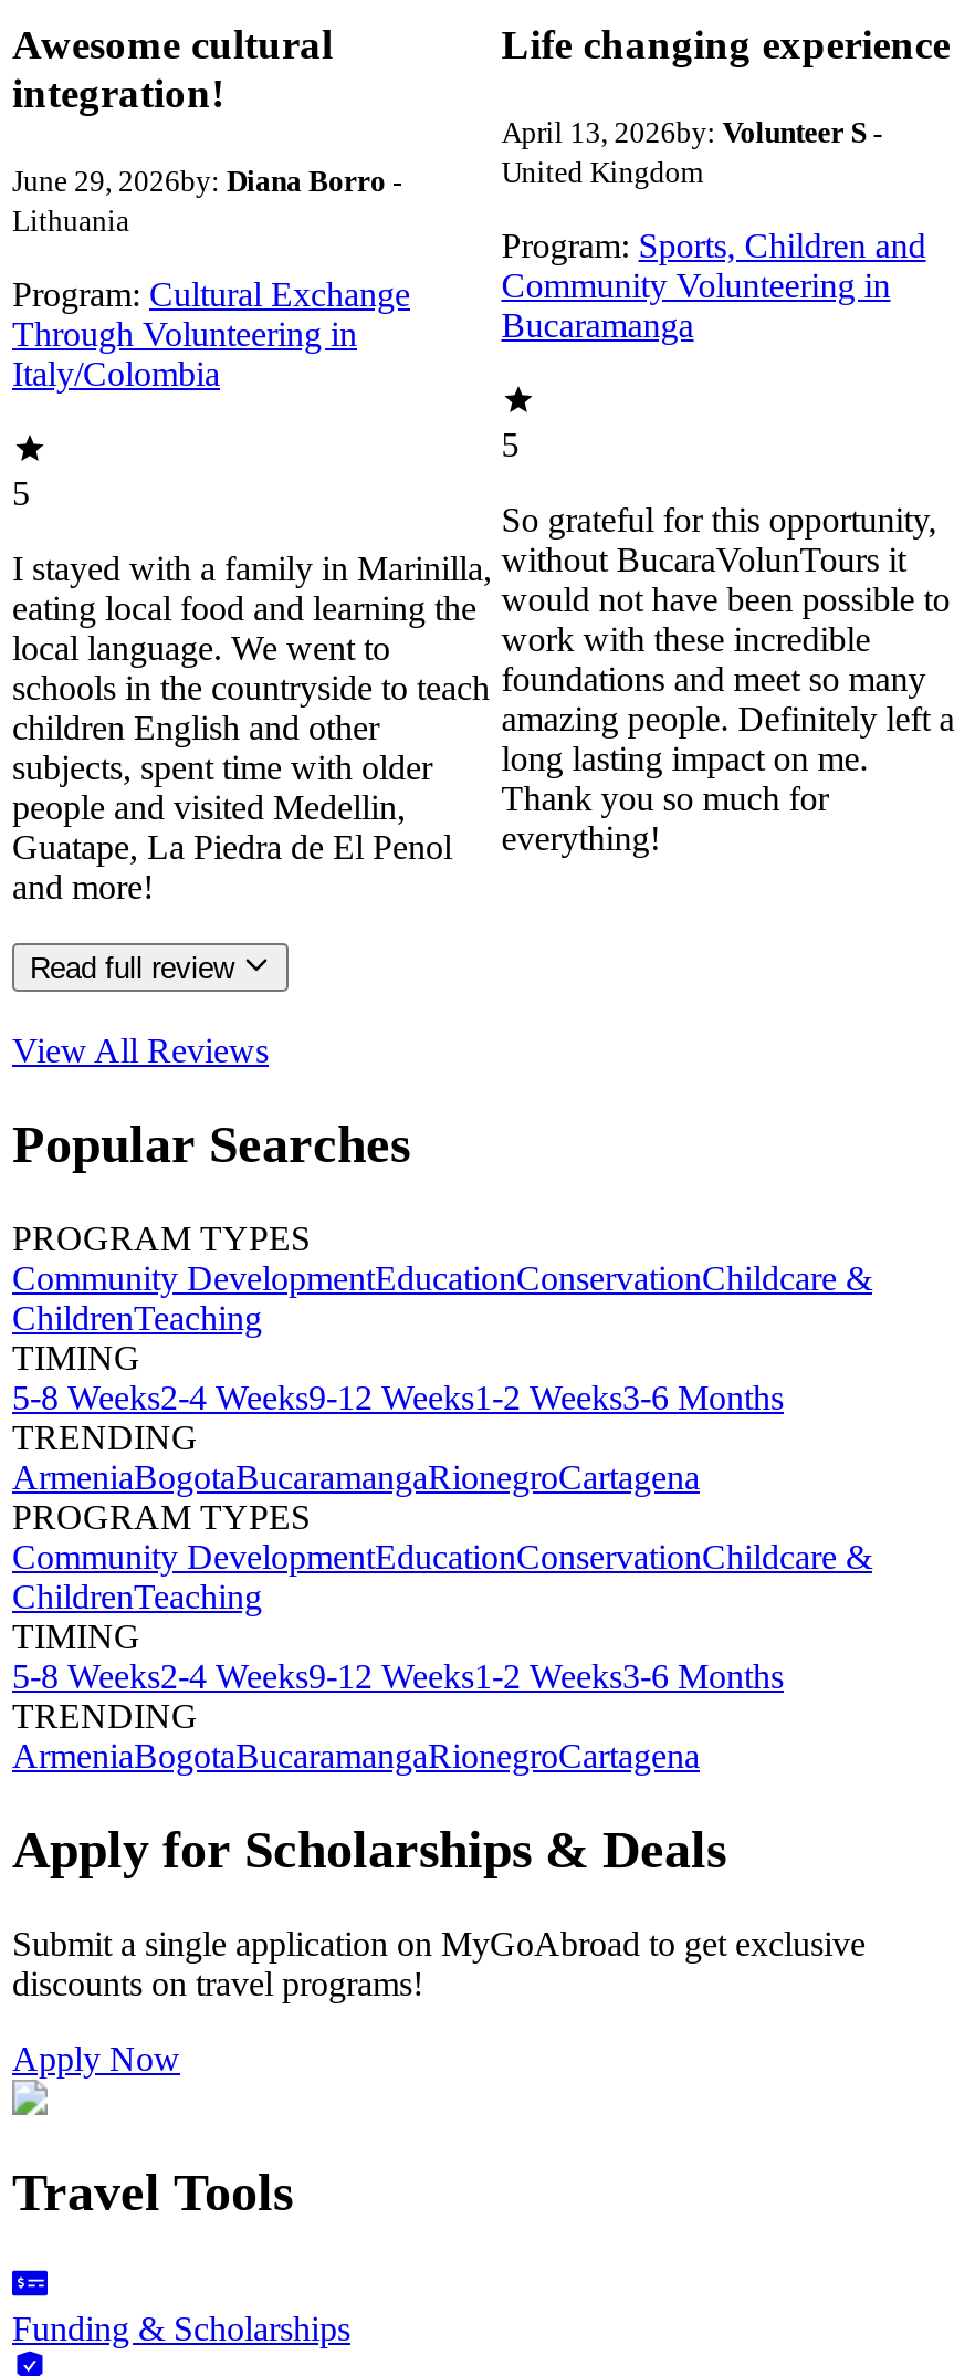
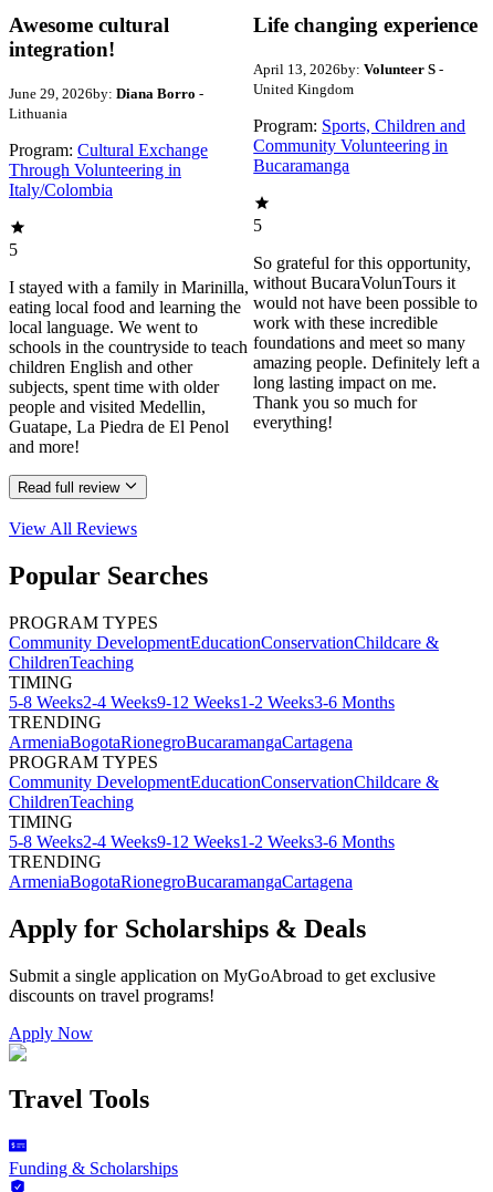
- ArmeniaBogotaBucaramangaRionegroCartagena
+ ArmeniaBogotaRionegroBucaramangaCartagena

- ArmeniaBogotaBucaramangaRionegroCartagena
+ ArmeniaBogotaRionegroBucaramangaCartagena
